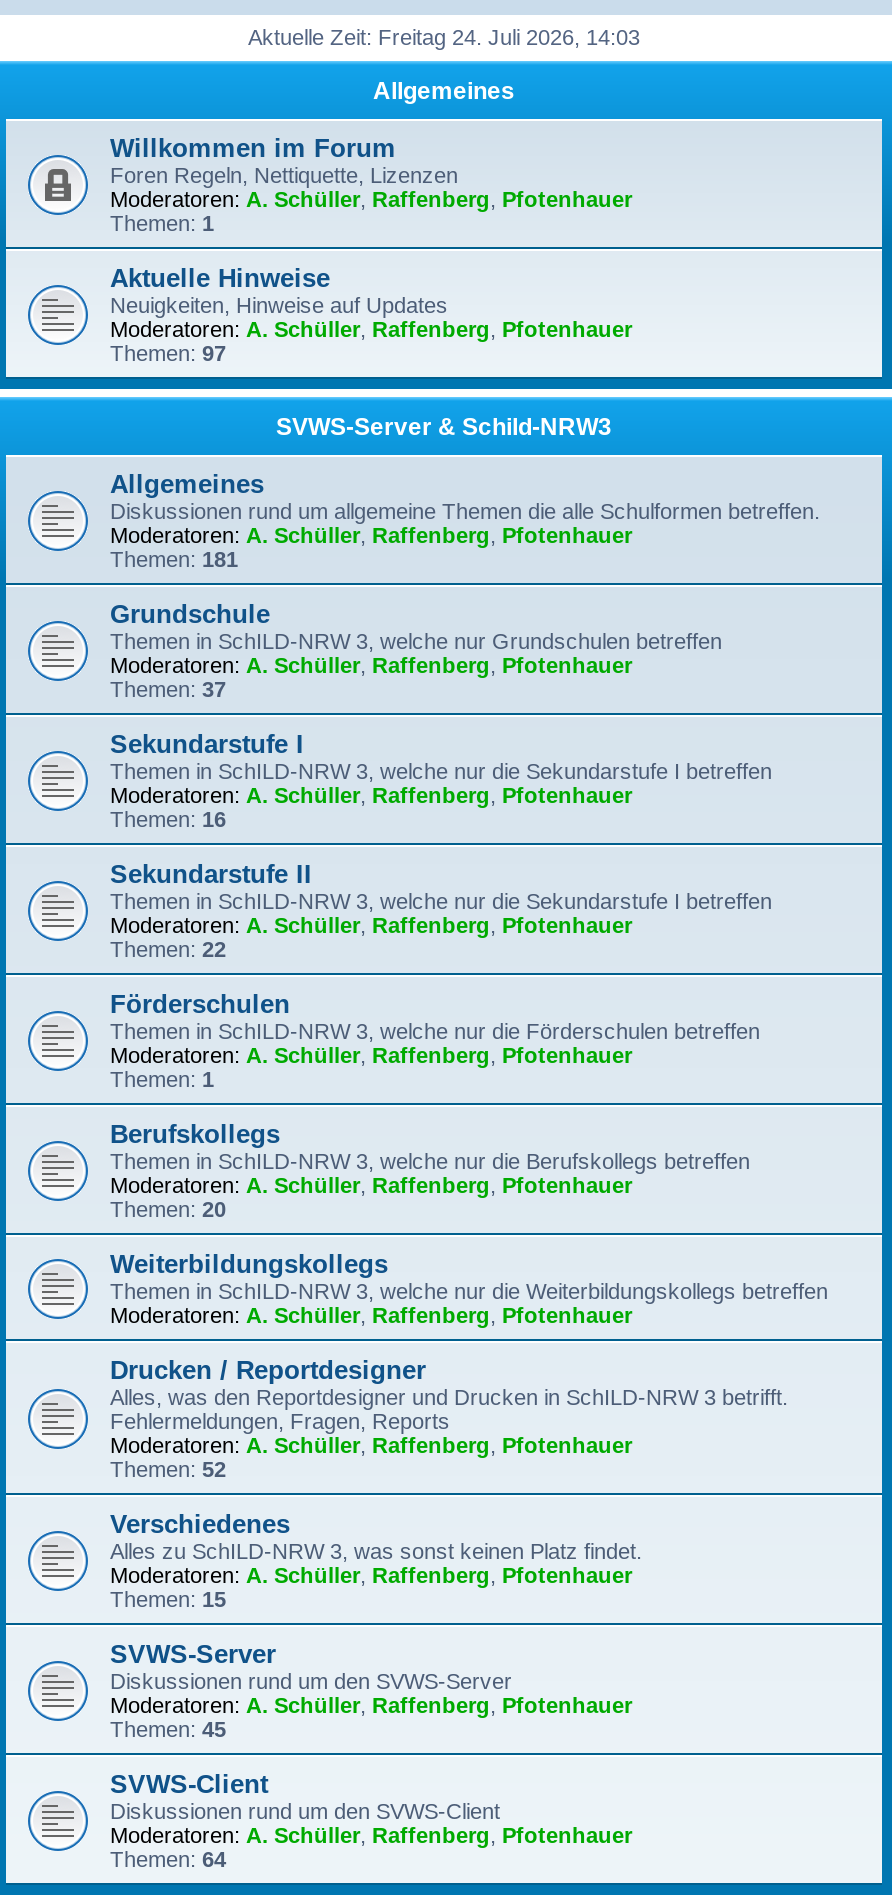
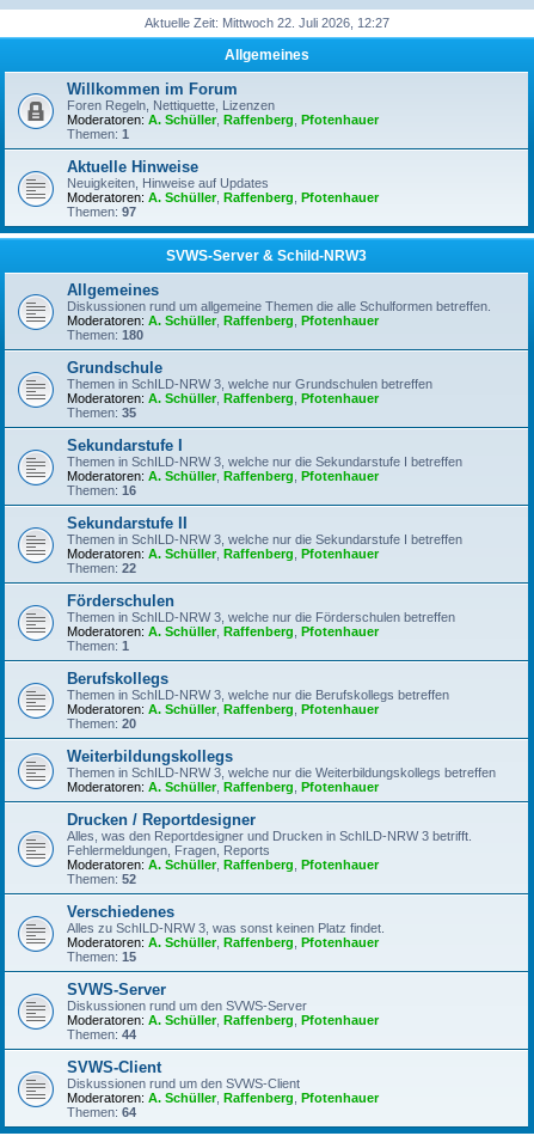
- Aktuelle Zeit: Freitag 24. Juli 2026, 14:03
+ Aktuelle Zeit: Mittwoch 22. Juli 2026, 12:27

- Themen: 181
+ Themen: 180

- Themen: 37
+ Themen: 35

- Themen: 45
+ Themen: 44
